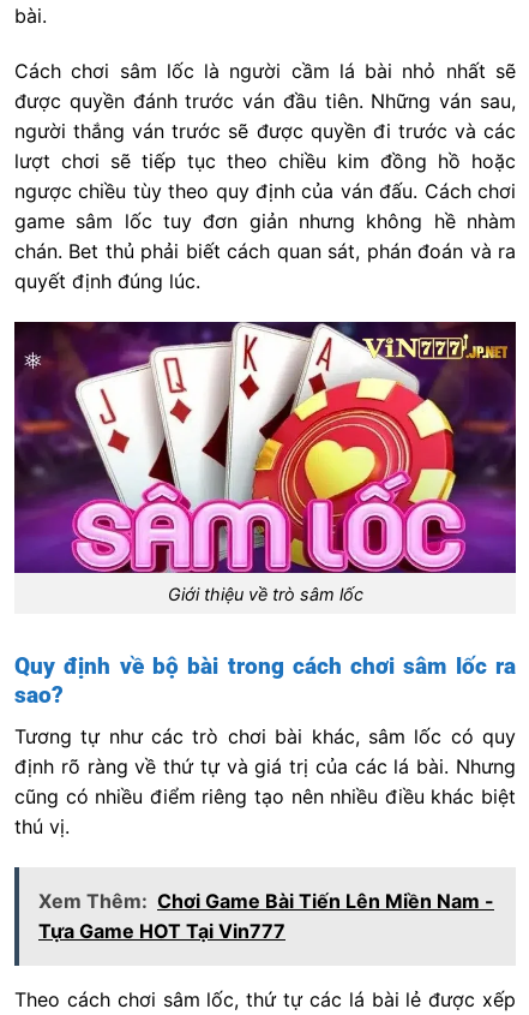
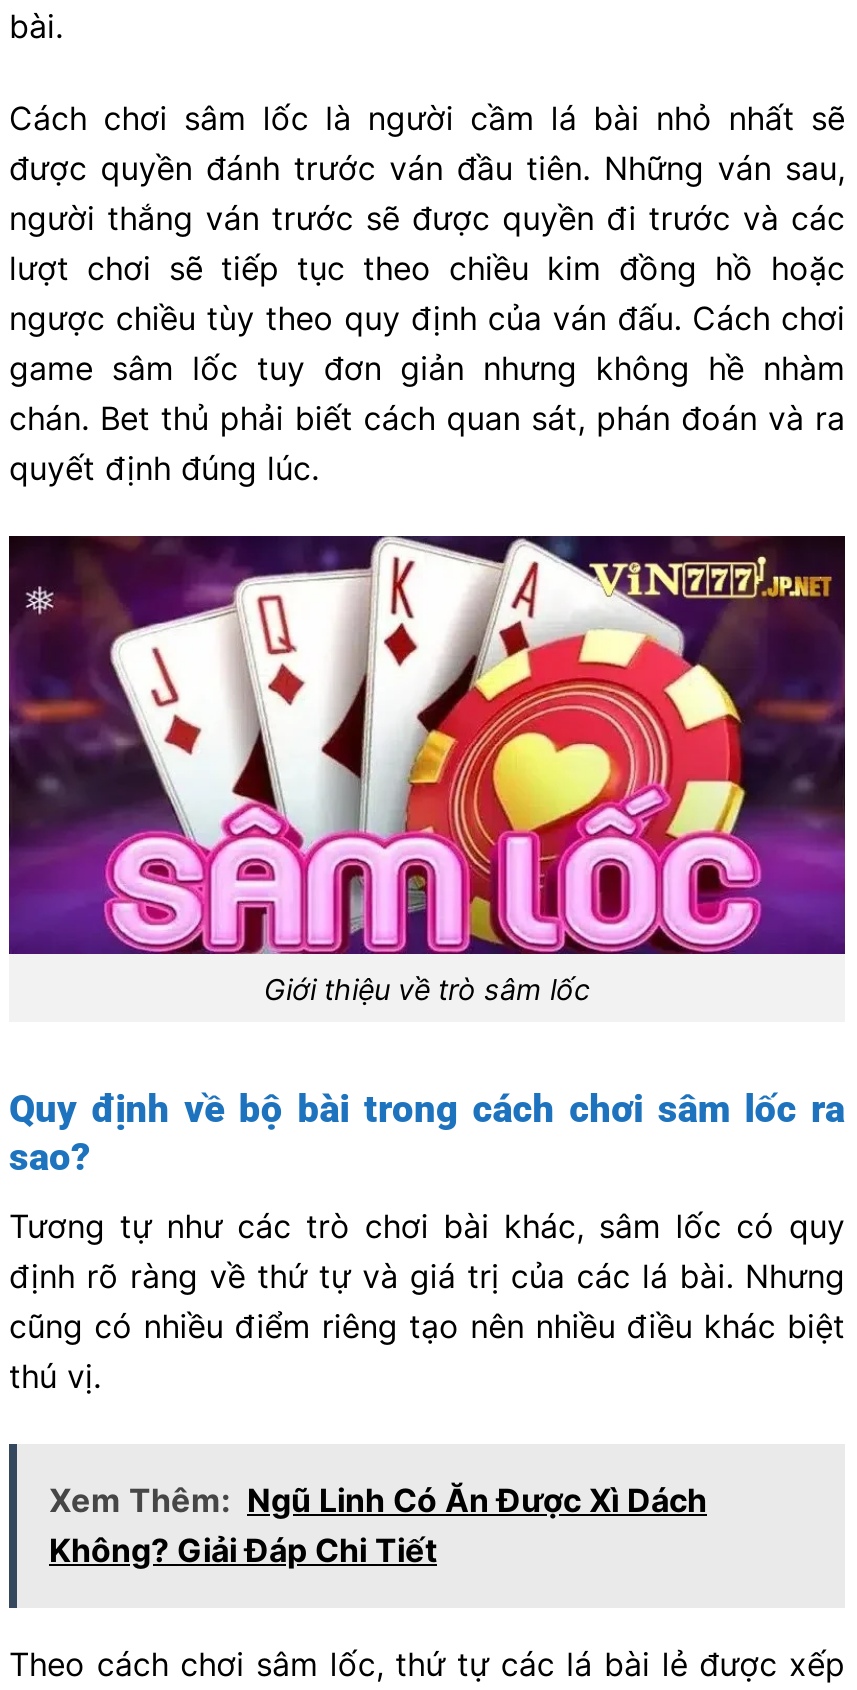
- Xem Thêm: Chơi Game Bài Tiến Lên Miền Nam -
- Tựa Game HOT Tại Vin777
+ Xem Thêm: Ngũ Linh Có Ăn Được Xì Dách
+ Không? Giải Đáp Chi Tiết
